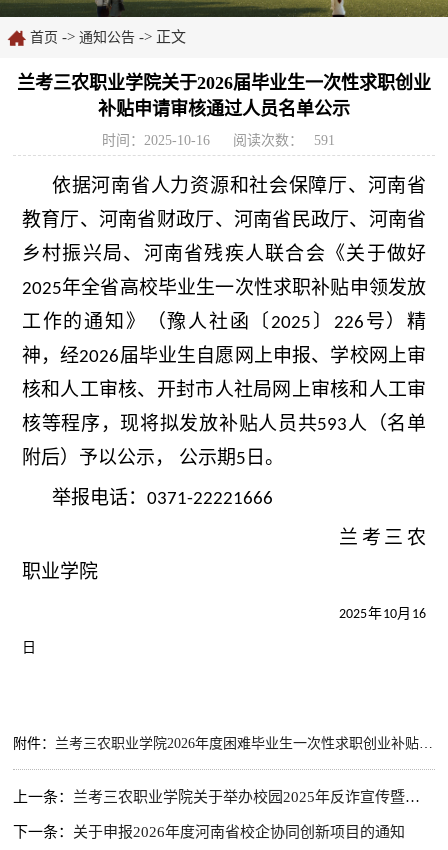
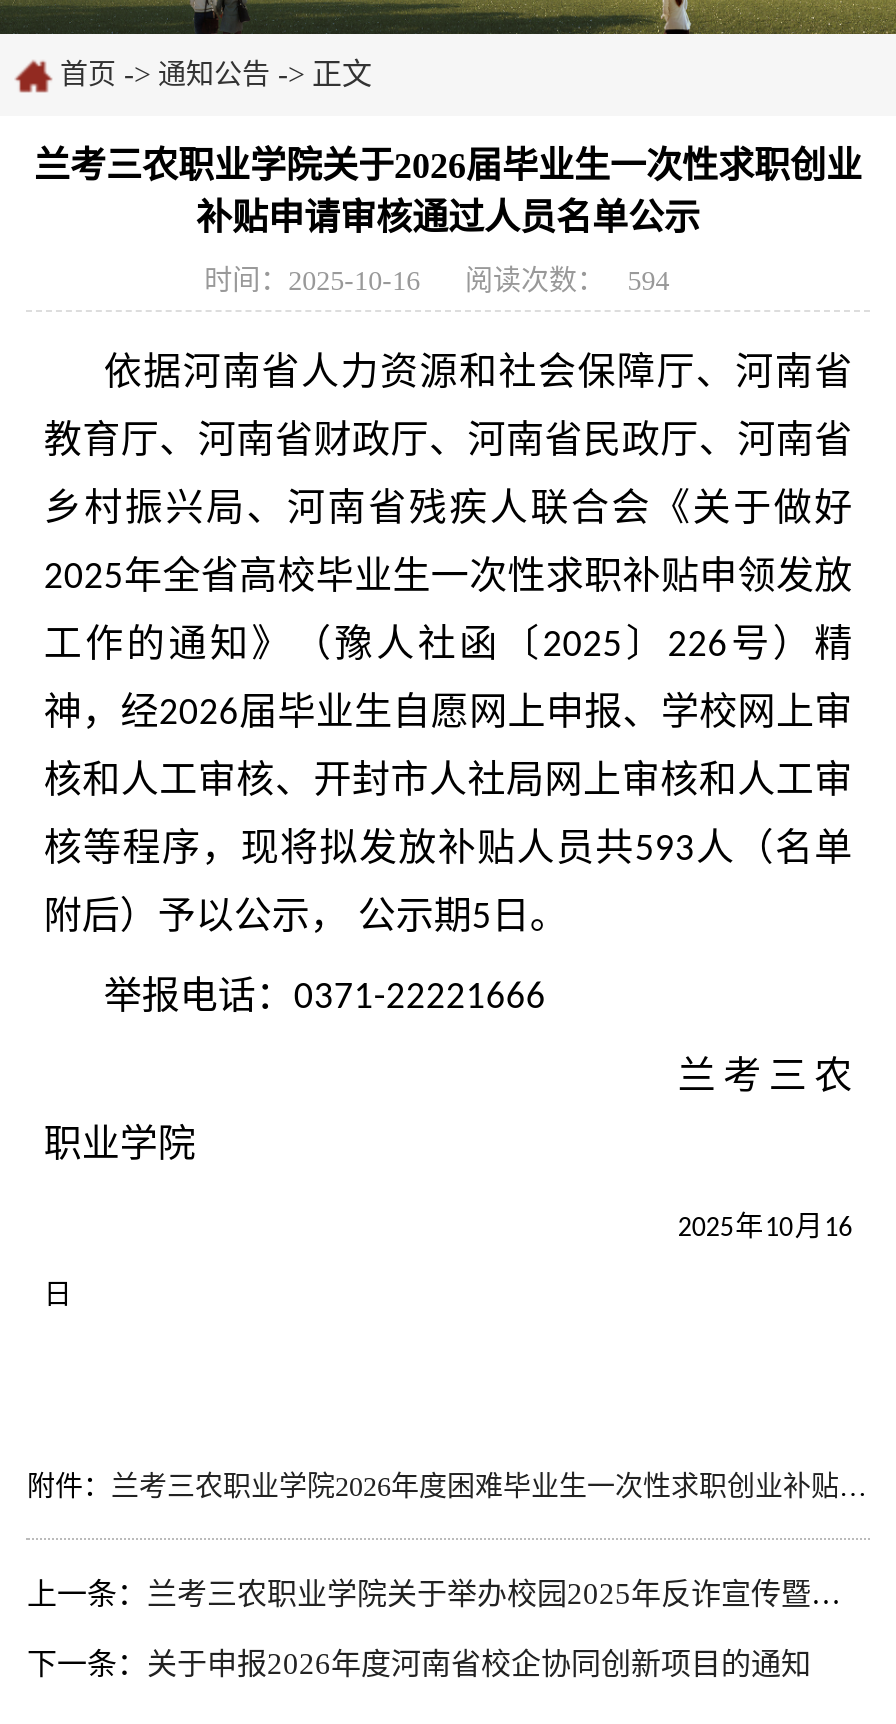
- 时间：2025-10-16 阅读次数： 591
+ 时间：2025-10-16 阅读次数： 594
